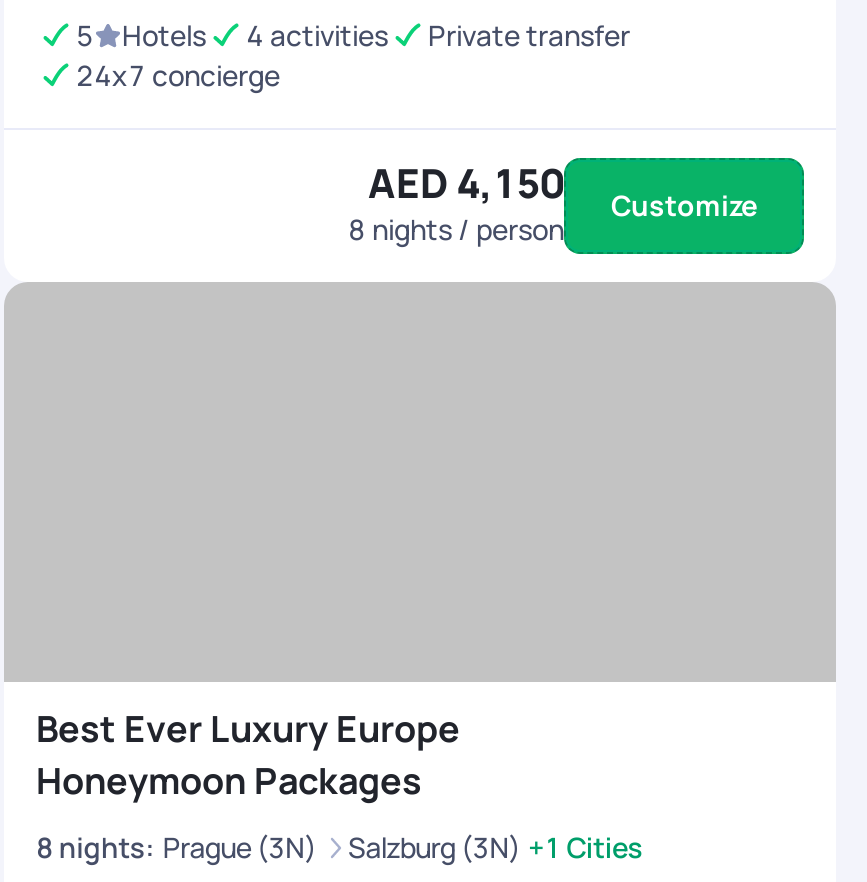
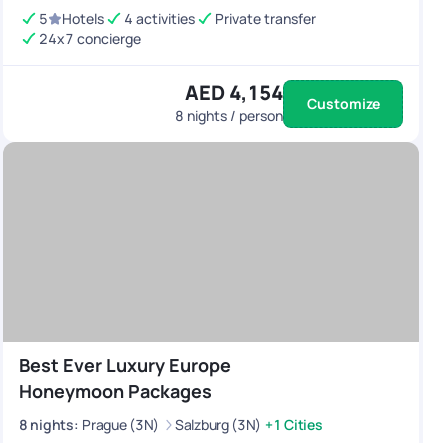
- AED 4,150 Customize
+ AED 4,154 Customize
